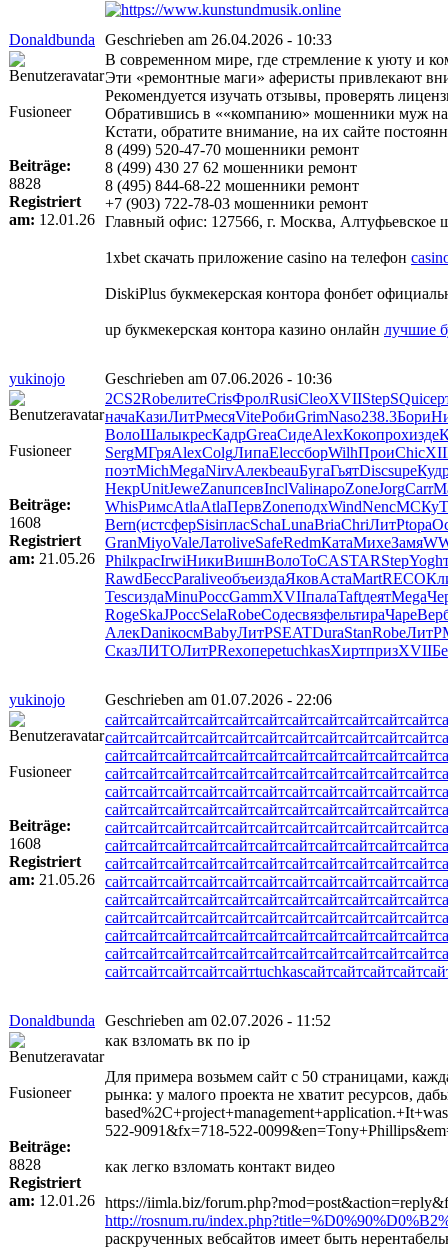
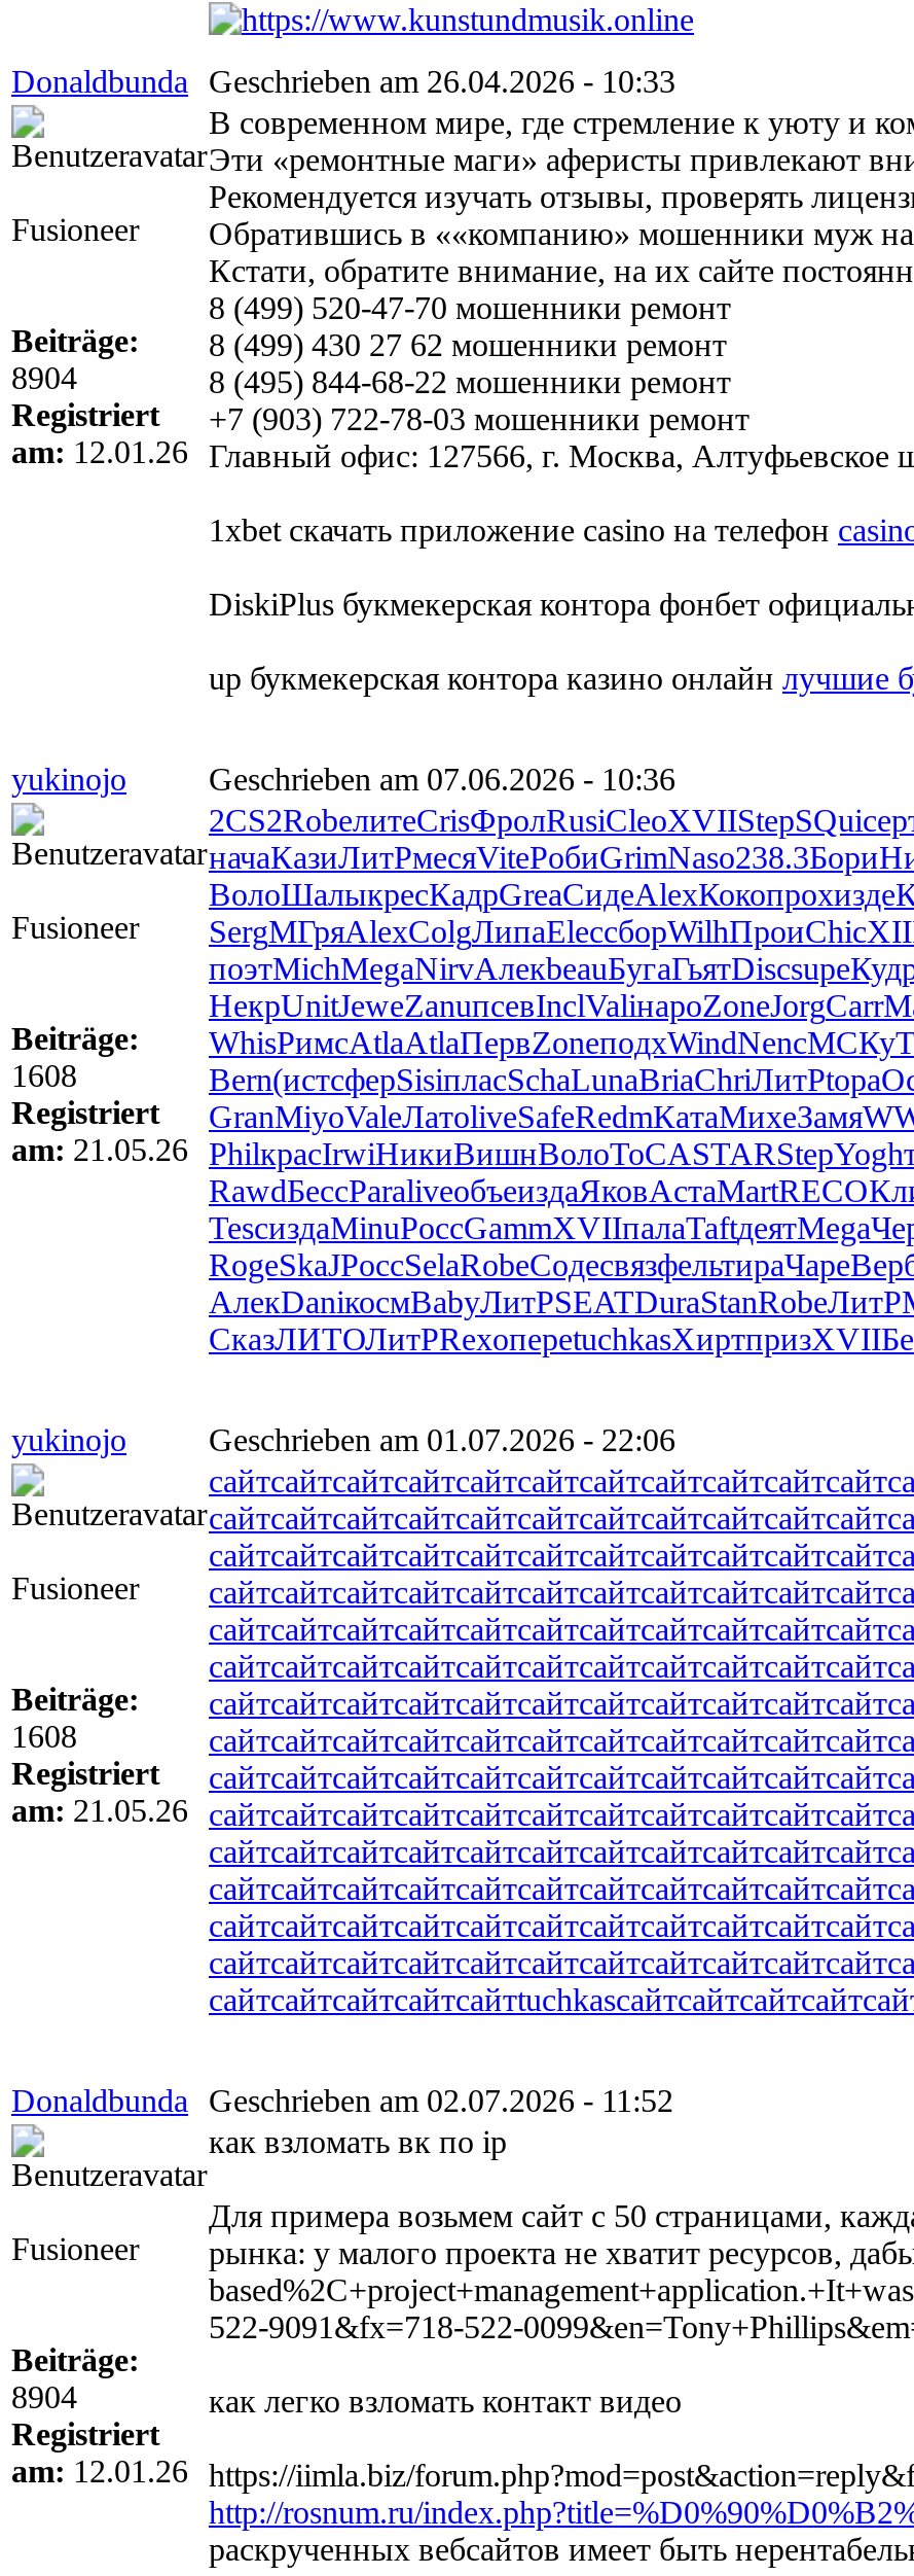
- 8828
+ 8904

- 8828
+ 8904
